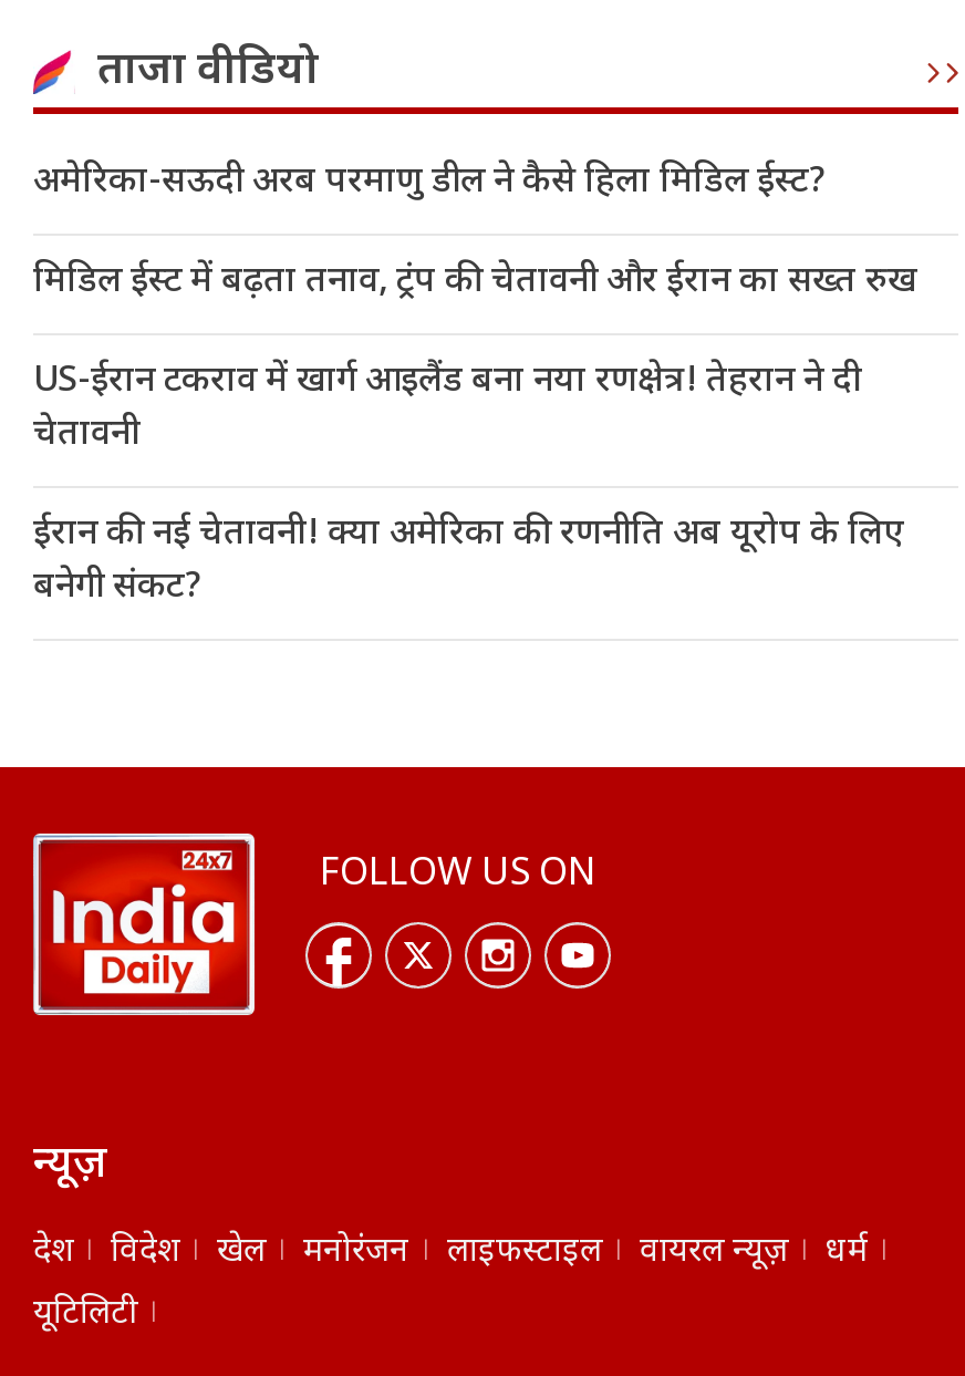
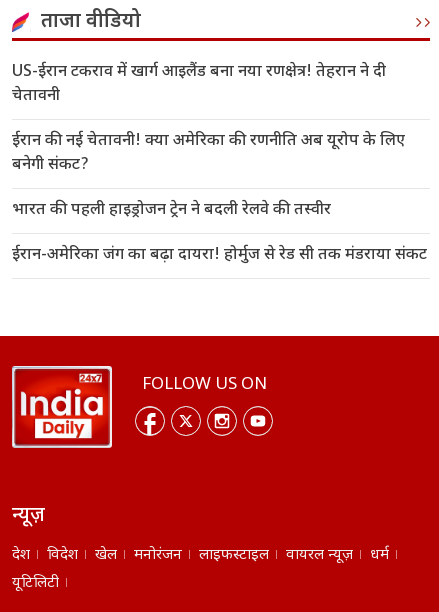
- अमेरिका-सऊदी अरब परमाणु डील ने कैसे हिला मिडिल ईस्ट?
- मिडिल ईस्ट में बढ़ता तनाव, ट्रंप की चेतावनी और ईरान का सख्त रुख

moved up: चेतावनी | ईरान की नई चेतावनी! क्या अमेरिका की रणनीति अब यूरोप के लिए | बनेगी संकट?

+ भारत की पहली हाइड्रोजन ट्रेन ने बदली रेलवे की तस्वीर
+ ईरान-अमेरिका जंग का बढ़ा दायरा! होर्मुज से रेड सी तक मंडराया संकट
